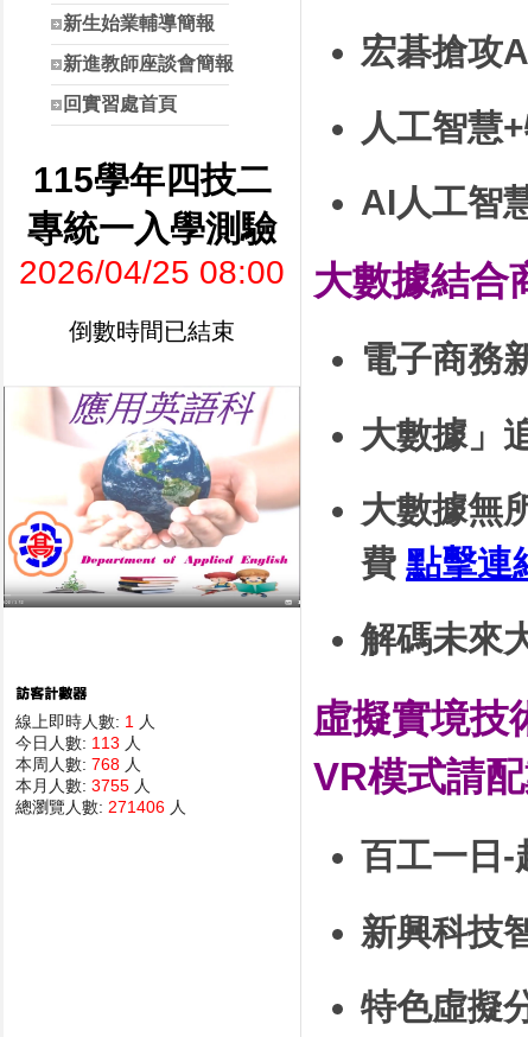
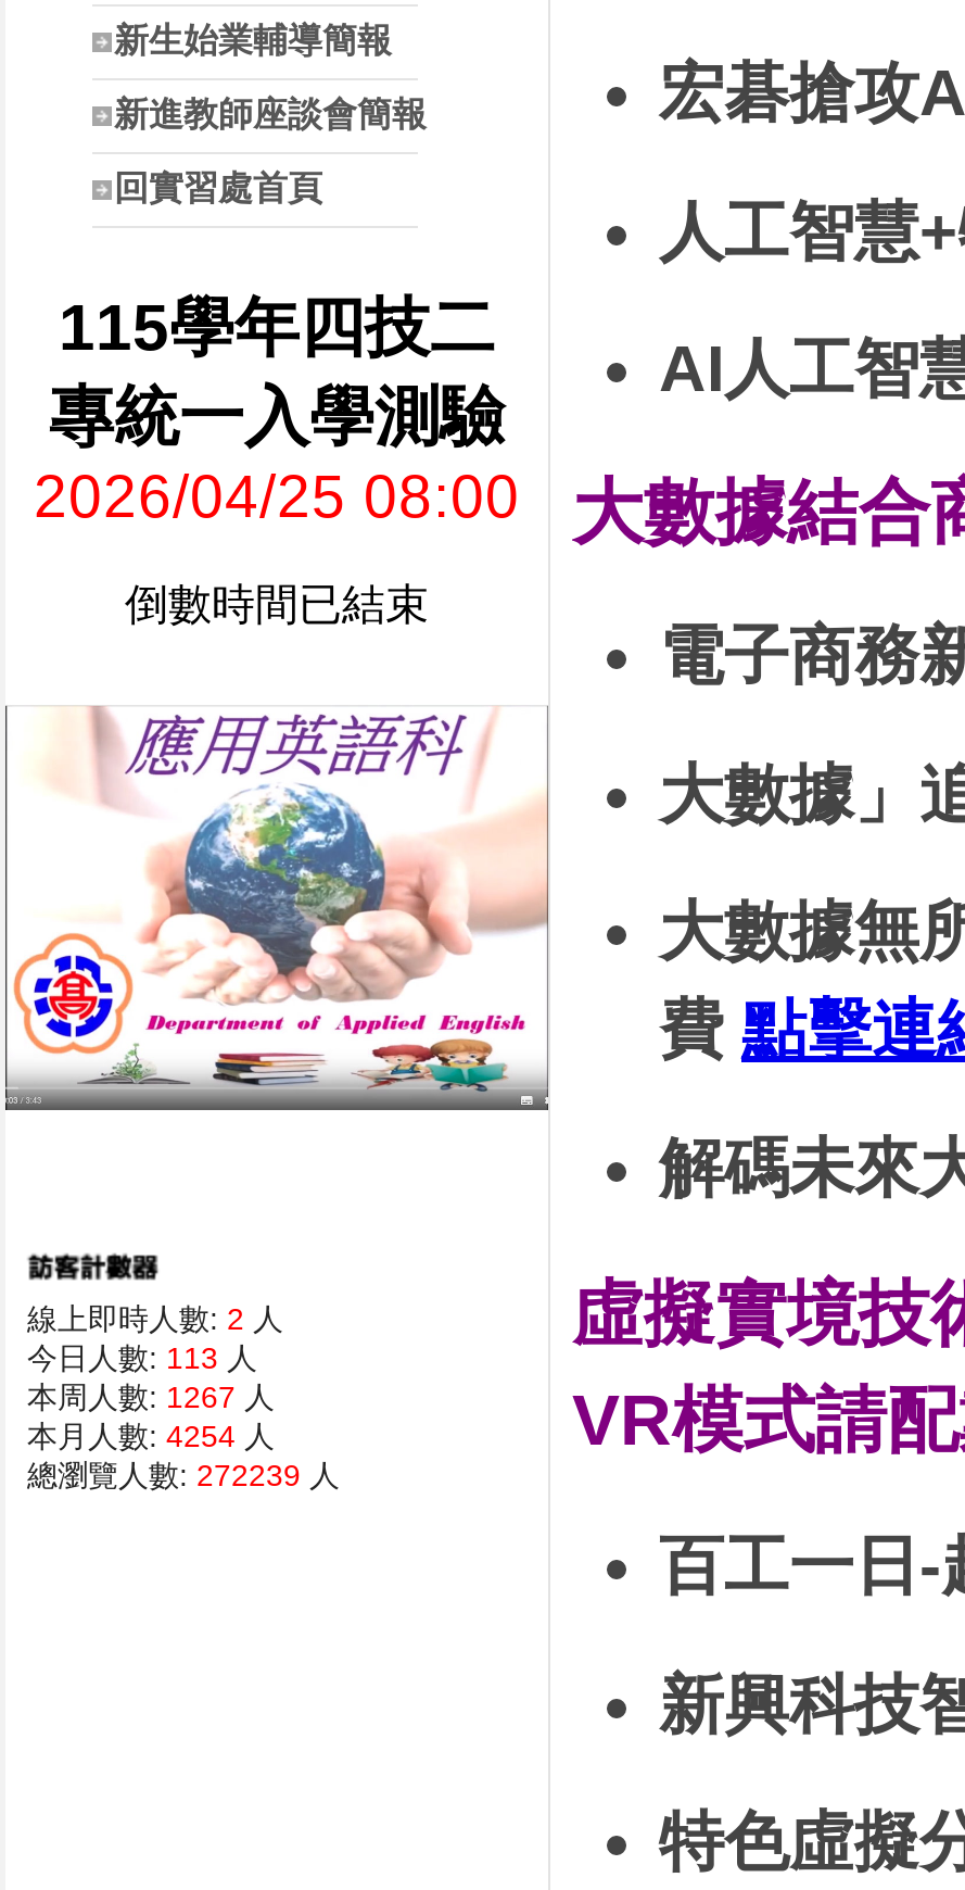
- 線上即時人數: 1人
+ 線上即時人數: 2人

- 本周人數: 768人
+ 本周人數: 1267人

- 本月人數: 3755人
+ 本月人數: 4254人

- 總瀏覽人數: 271406人
+ 總瀏覽人數: 272239人
